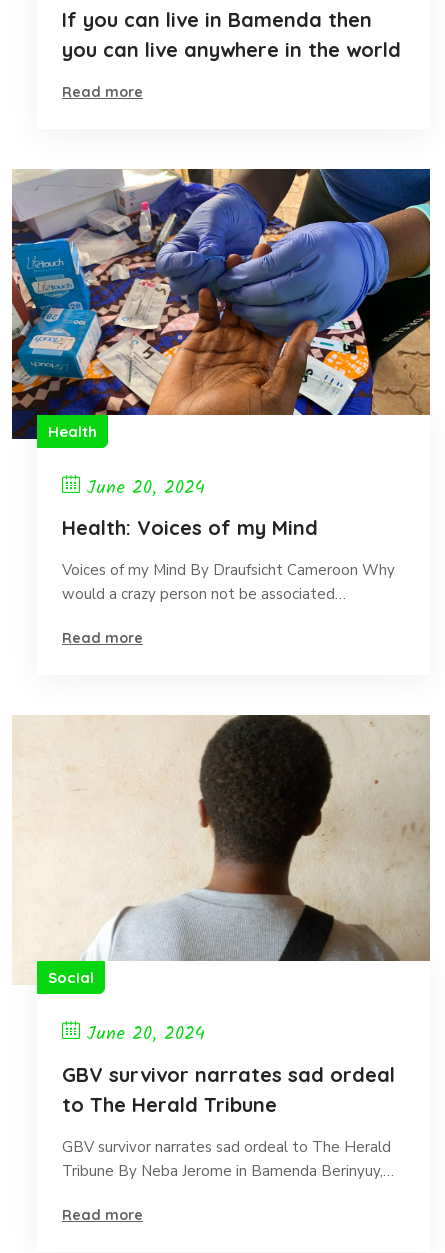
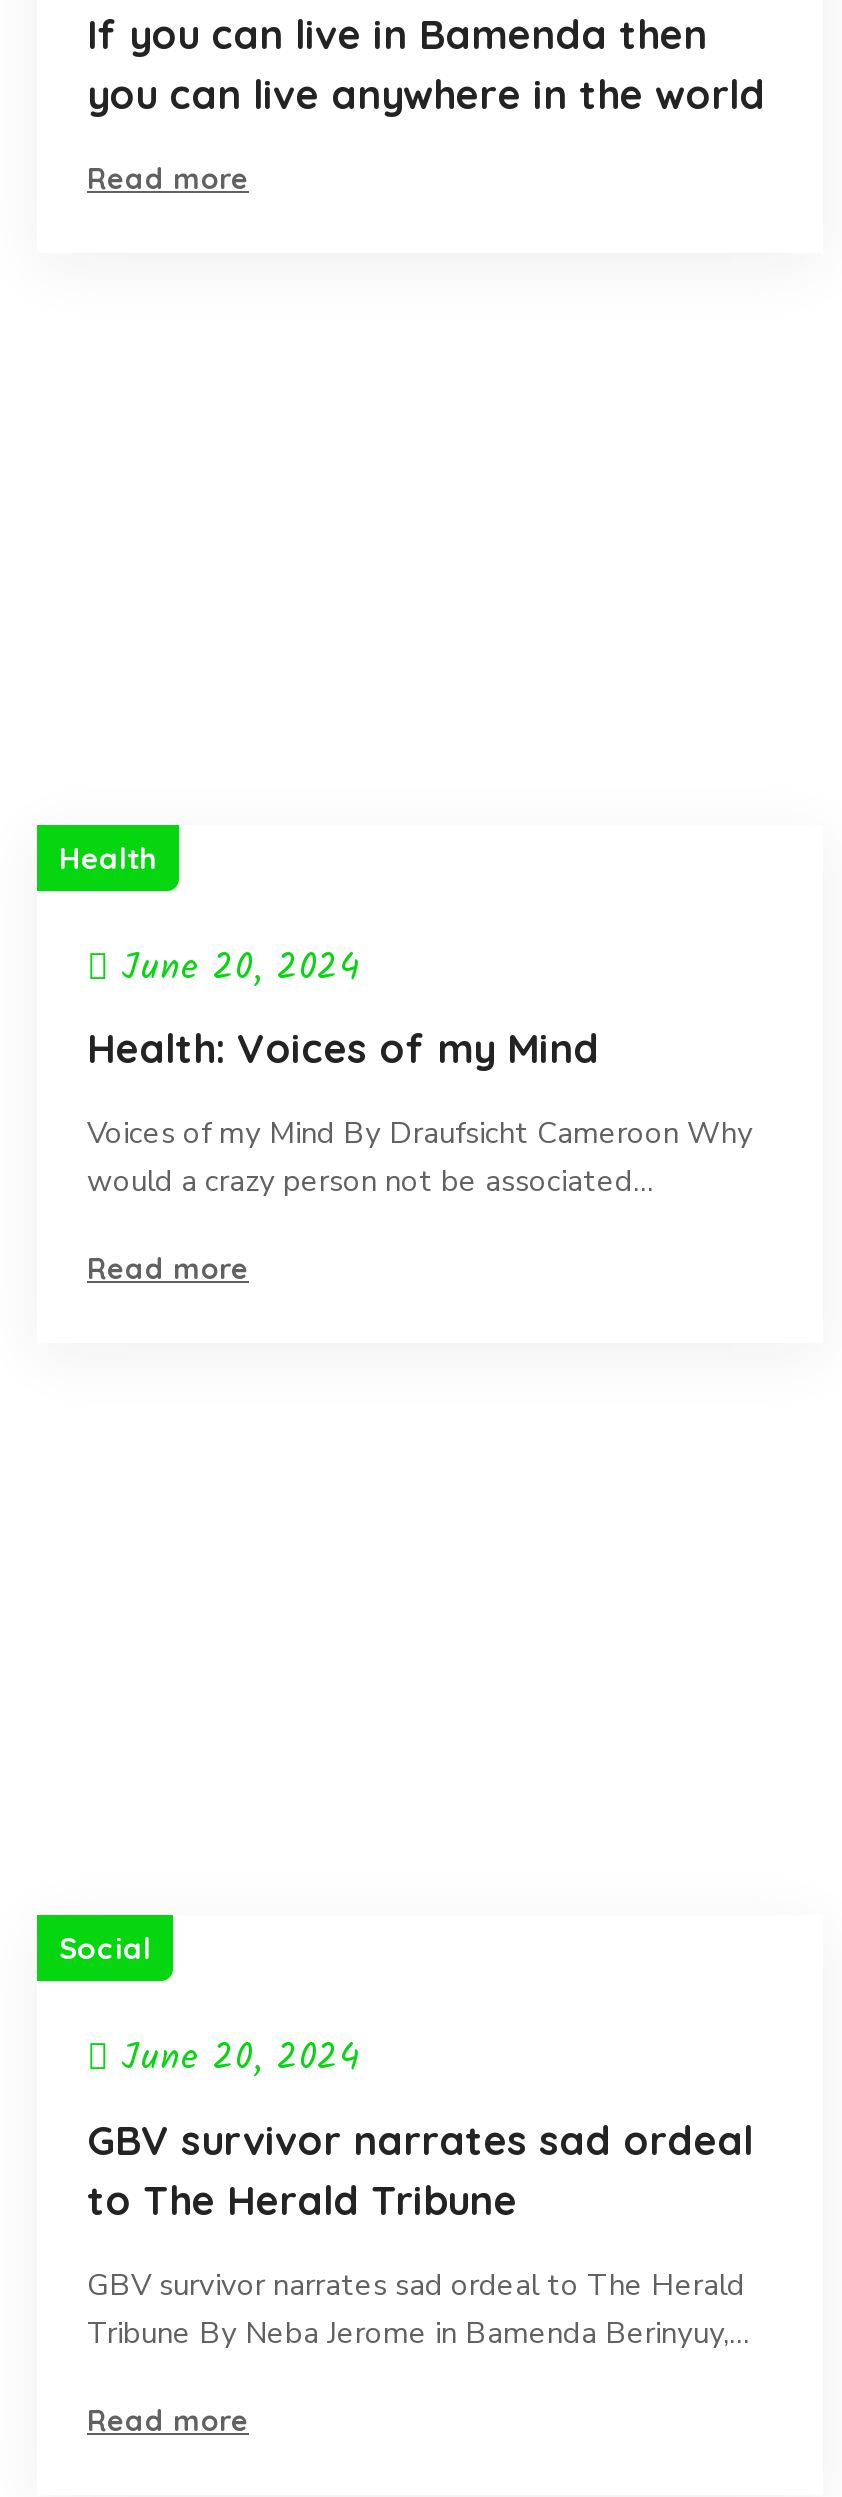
- [image]

- [image]
